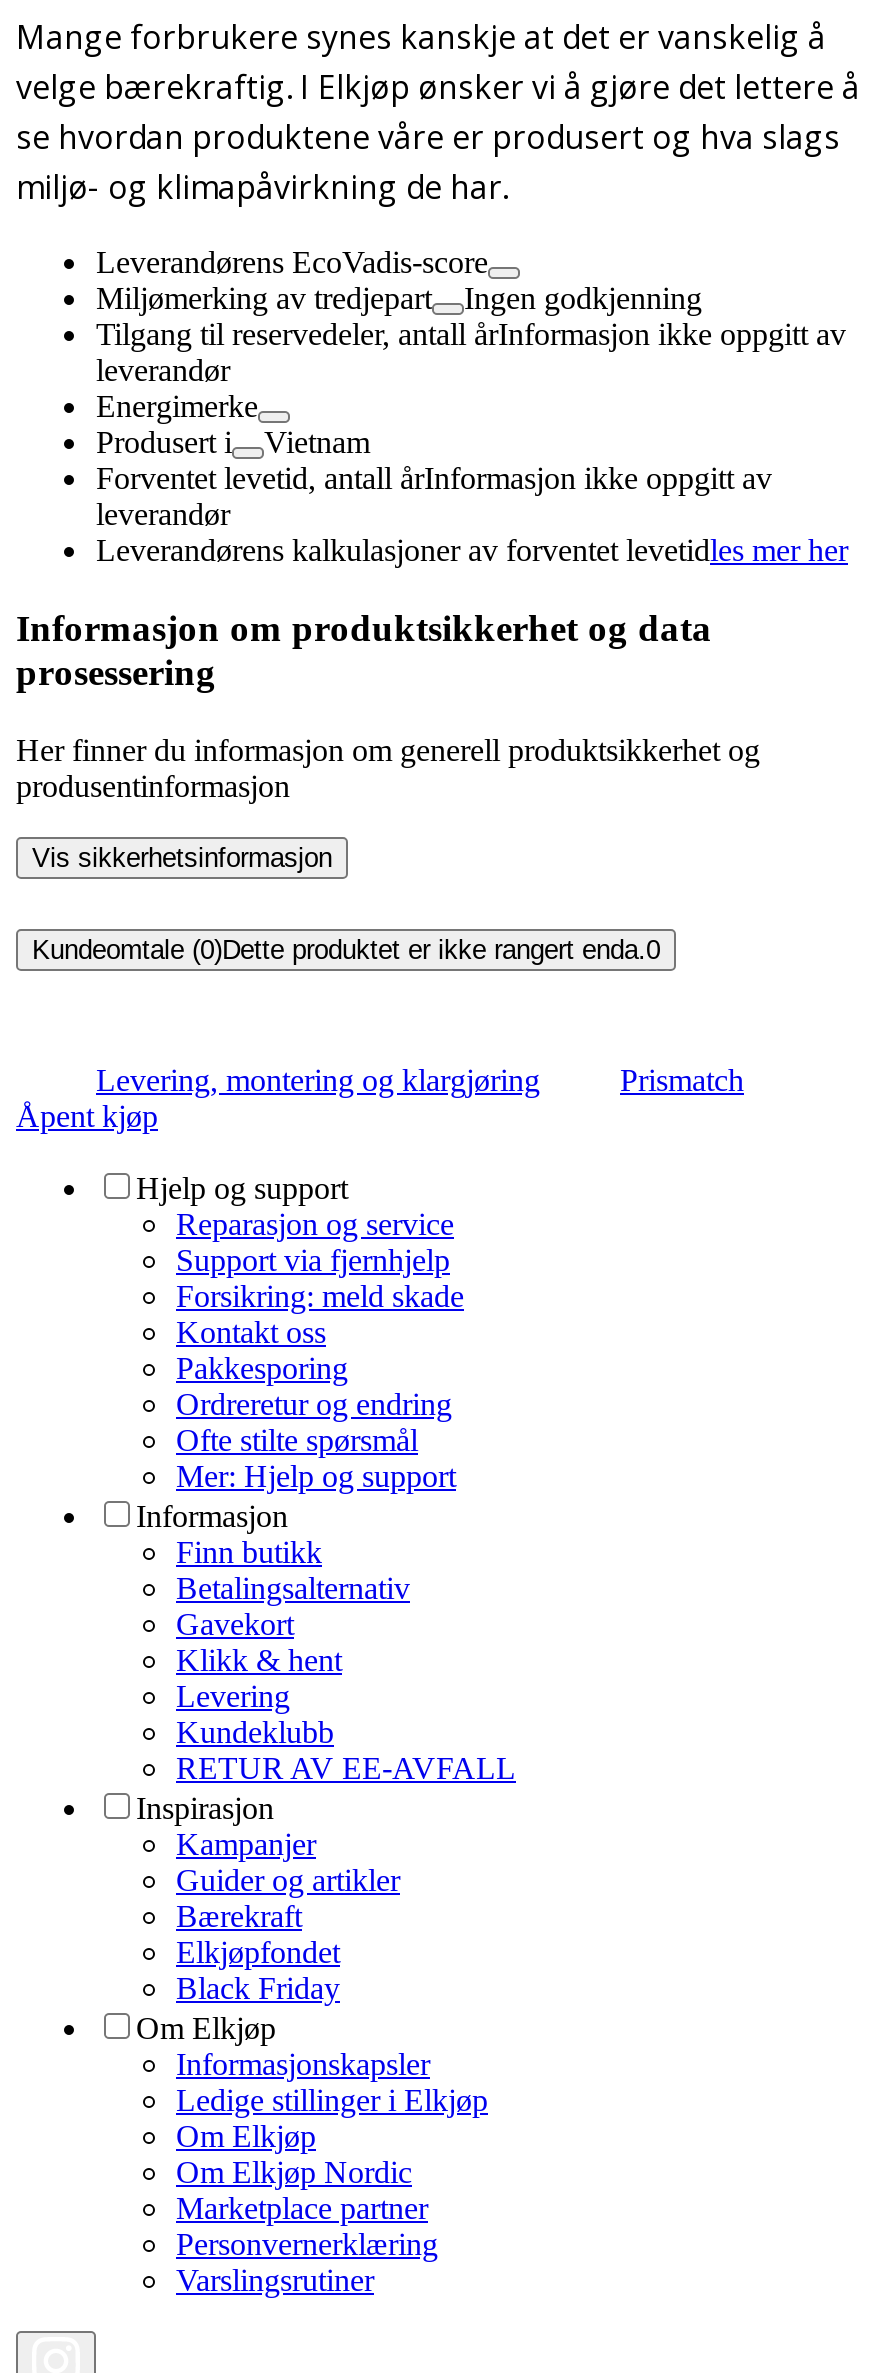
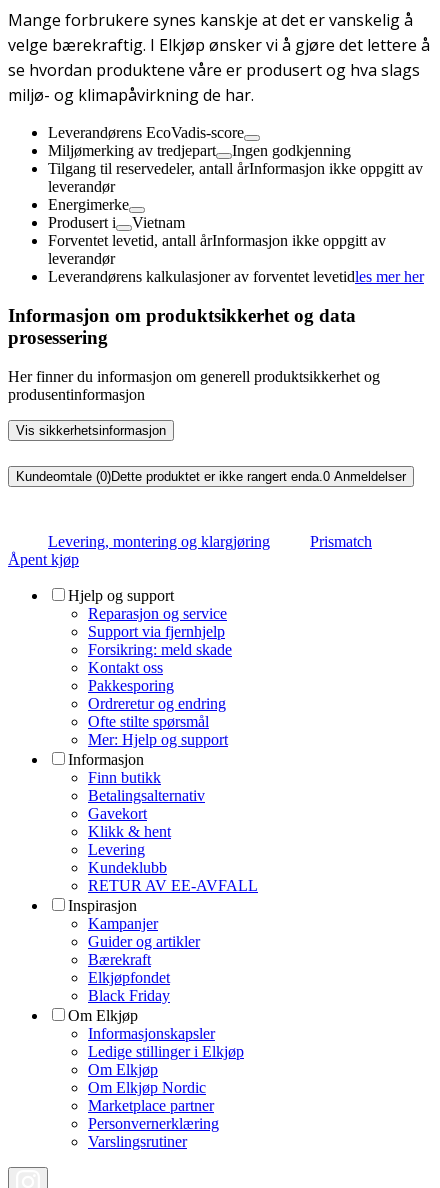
- Kundeomtale (0)Dette produktet er ikke rangert enda.0
+ Kundeomtale (0)Dette produktet er ikke rangert enda.0 Anmeldelser
